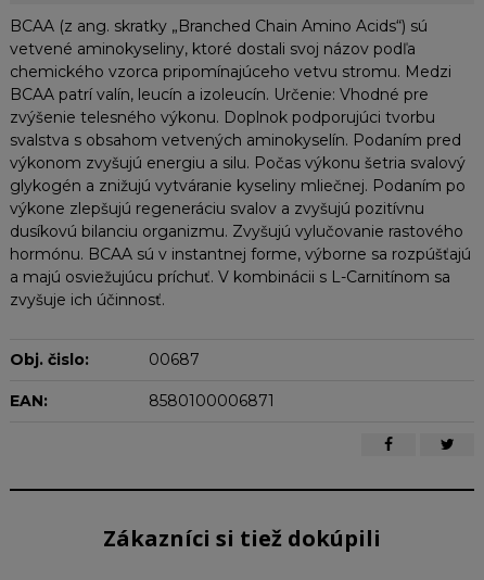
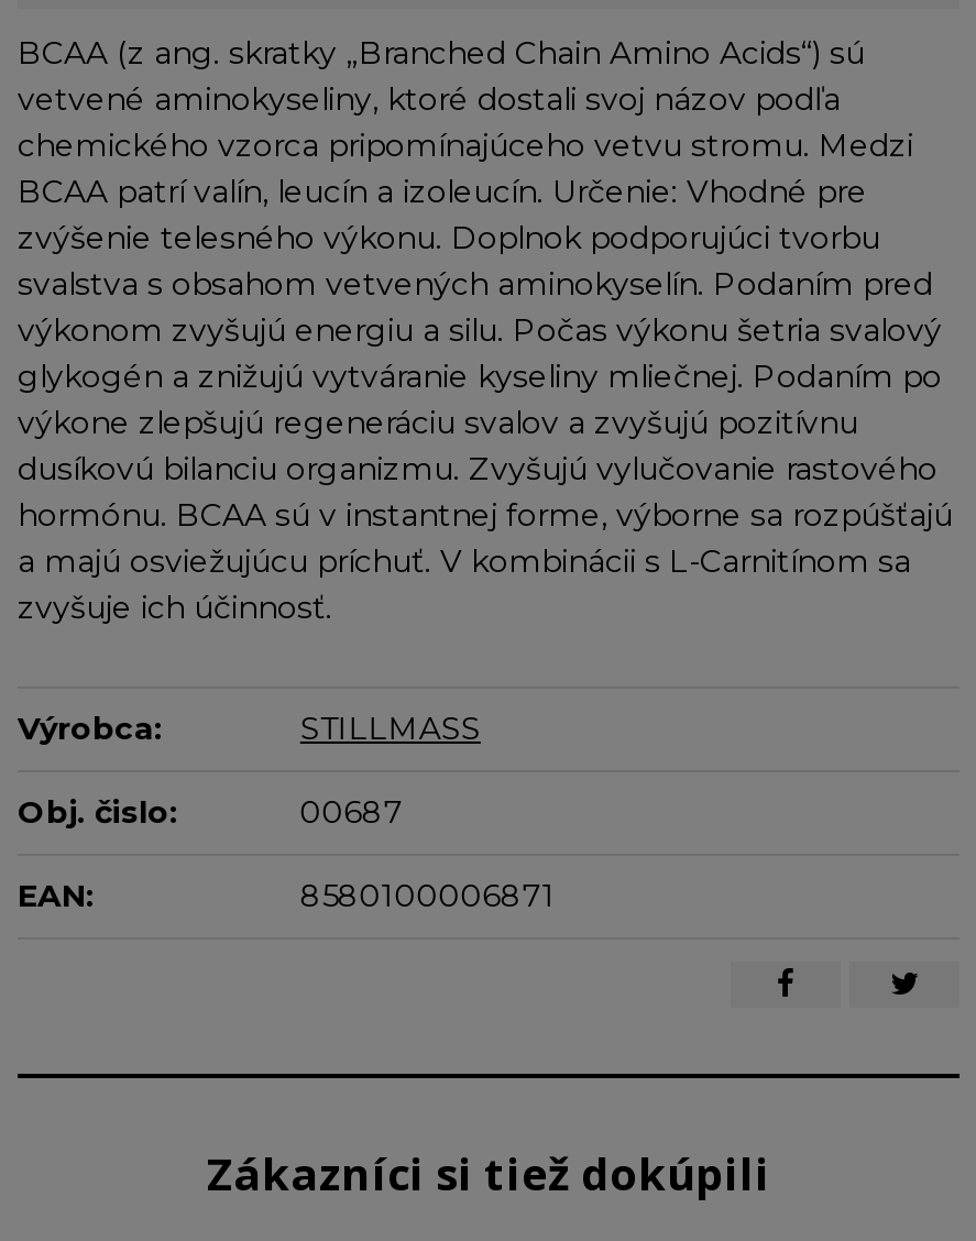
+ Výrobca:
+ STILLMASS
